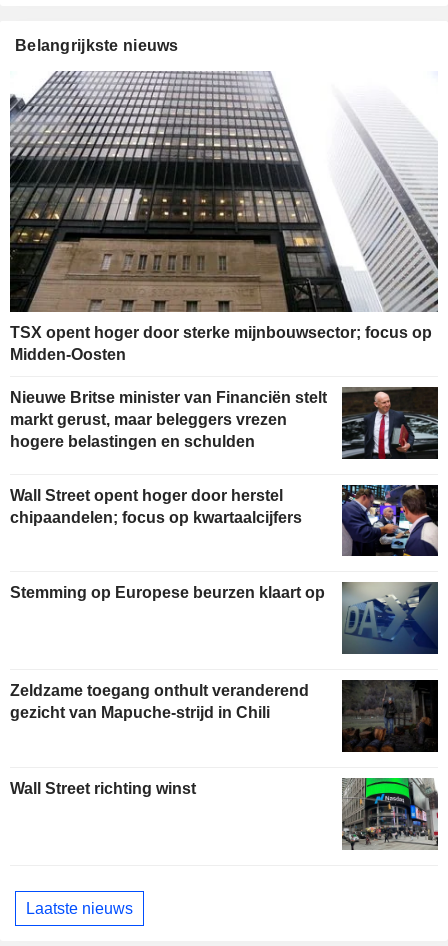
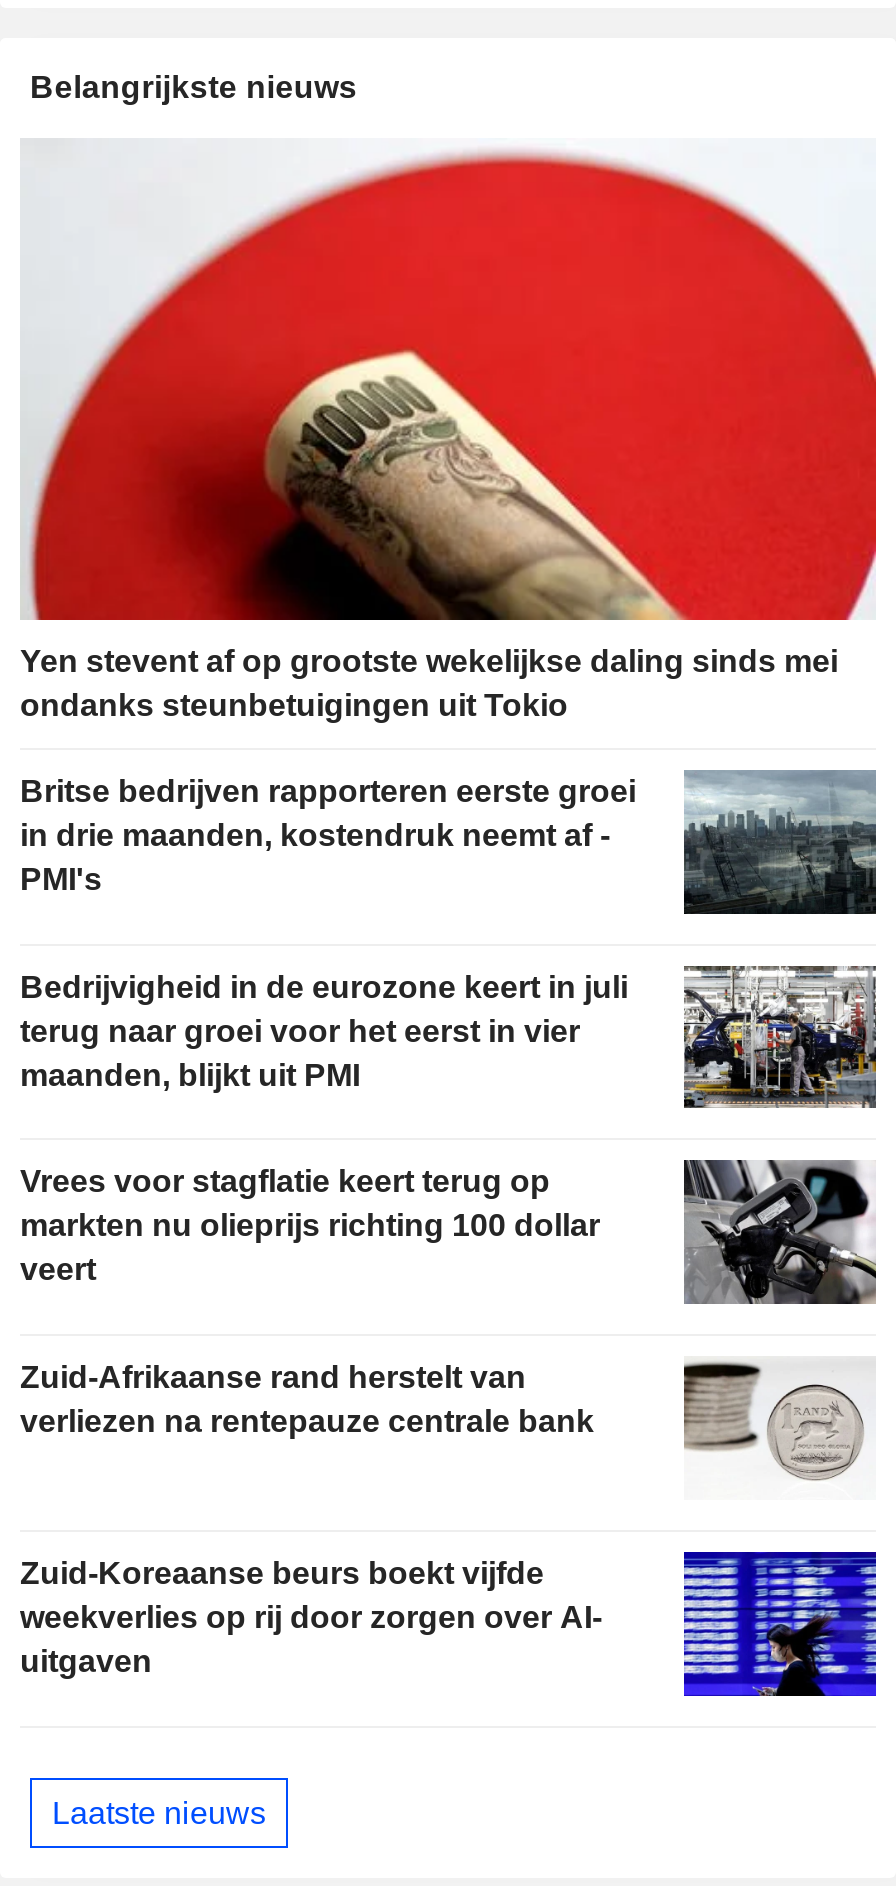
- [image]
- TSX opent hoger door sterke mijnbouwsector; focus op
- Midden-Oosten
+ [image]
+ Yen stevent af op grootste wekelijkse daling sinds mei
+ ondanks steunbetuigingen uit Tokio

- [image]
- Nieuwe Britse minister van Financiën stelt
- markt gerust, maar beleggers vrezen
- hogere belastingen en schulden
+ [image]
+ Britse bedrijven rapporteren eerste groei
+ in drie maanden, kostendruk neemt af -
+ PMI's

- [image]
- Wall Street opent hoger door herstel
- chipaandelen; focus op kwartaalcijfers
+ [image]
+ Bedrijvigheid in de eurozone keert in juli
+ terug naar groei voor het eerst in vier
+ maanden, blijkt uit PMI

- Stemming op Europese beurzen klaart op
+ Vrees voor stagflatie keert terug op
+ markten nu olieprijs richting 100 dollar
+ veert

- [image]
+ [image]

- Zeldzame toegang onthult veranderend
- gezicht van Mapuche-strijd in Chili
+ Zuid-Afrikaanse rand herstelt van
+ verliezen na rentepauze centrale bank

- [image]
+ [image]

- Wall Street richting winst
+ Zuid-Koreaanse beurs boekt vijfde
+ weekverlies op rij door zorgen over AI-
+ uitgaven

- [image]
+ [image]
